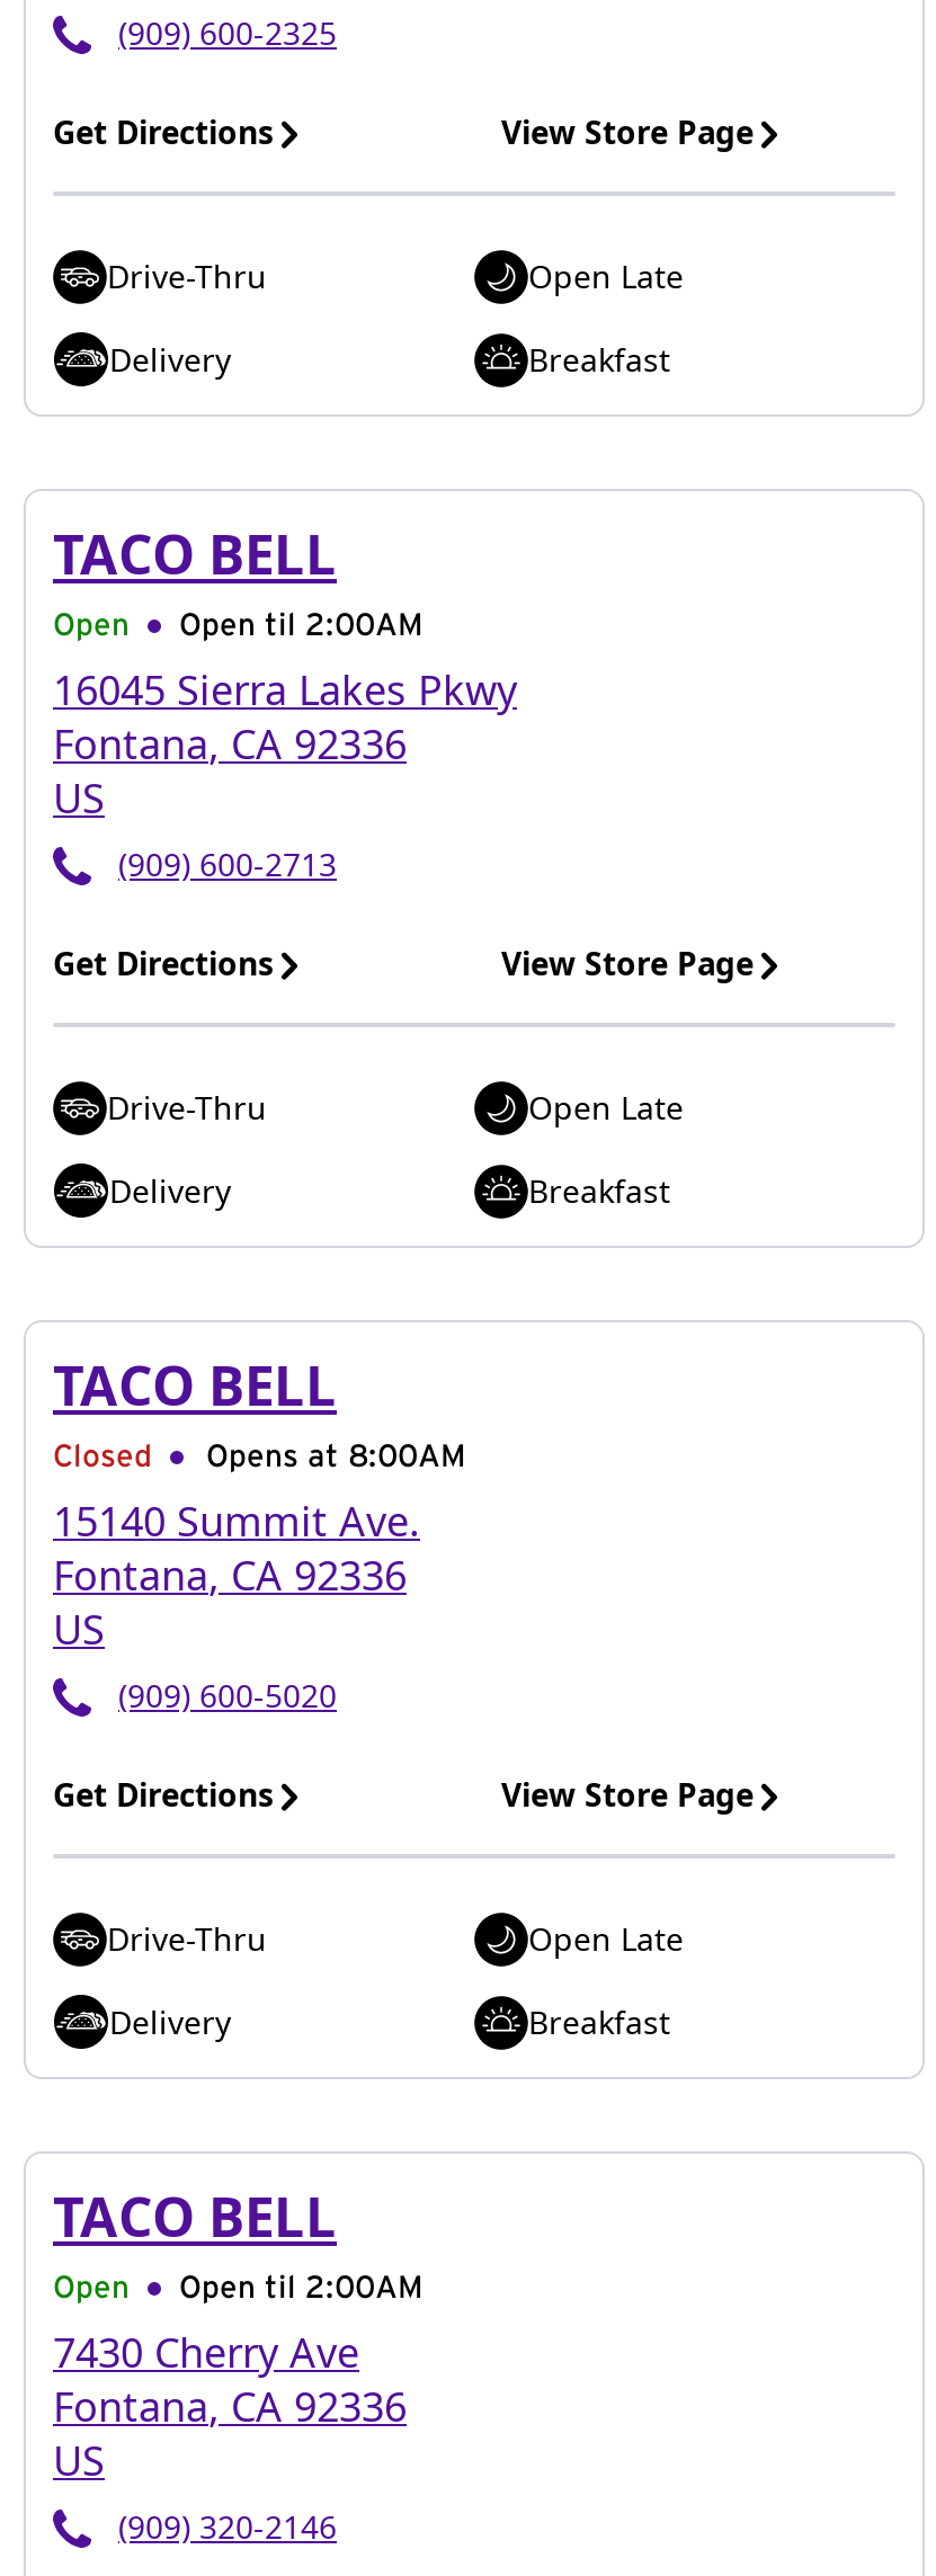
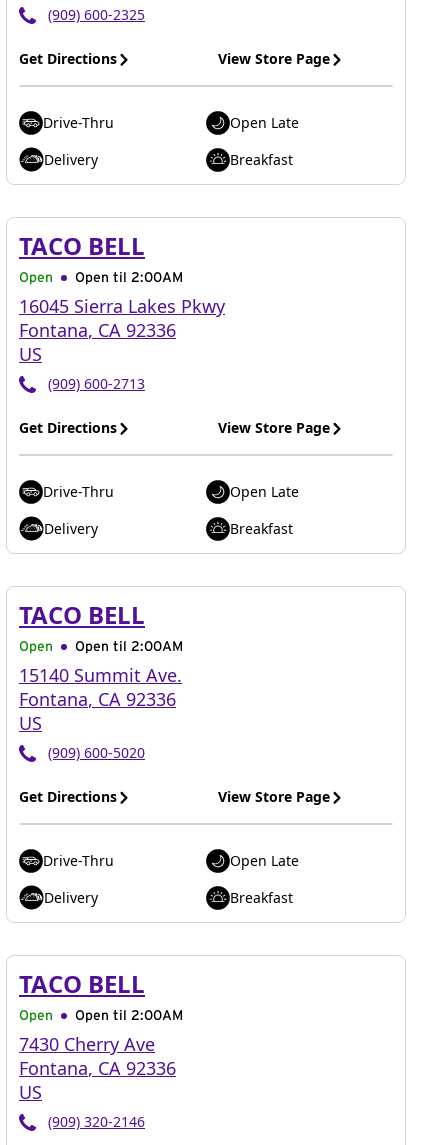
- Closed
- Opens at 8:00AM
+ Open
+ Open til 2:00AM
